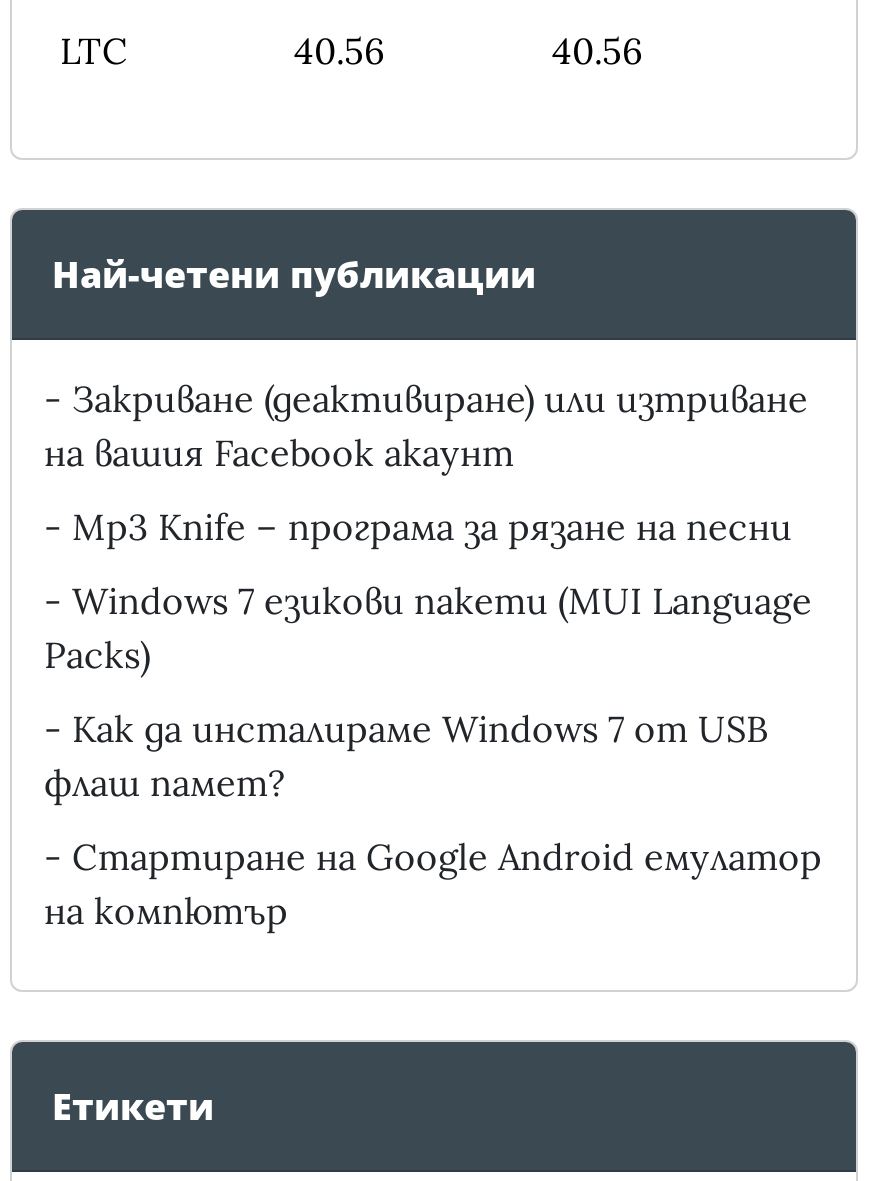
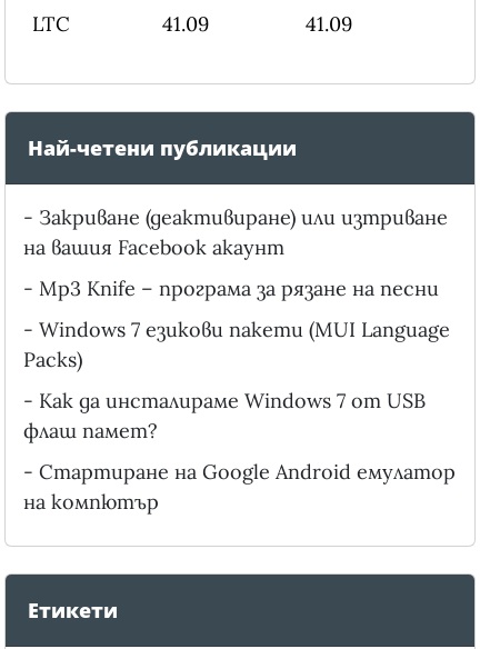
- 40.56
+ 41.09

- 40.56
+ 41.09
